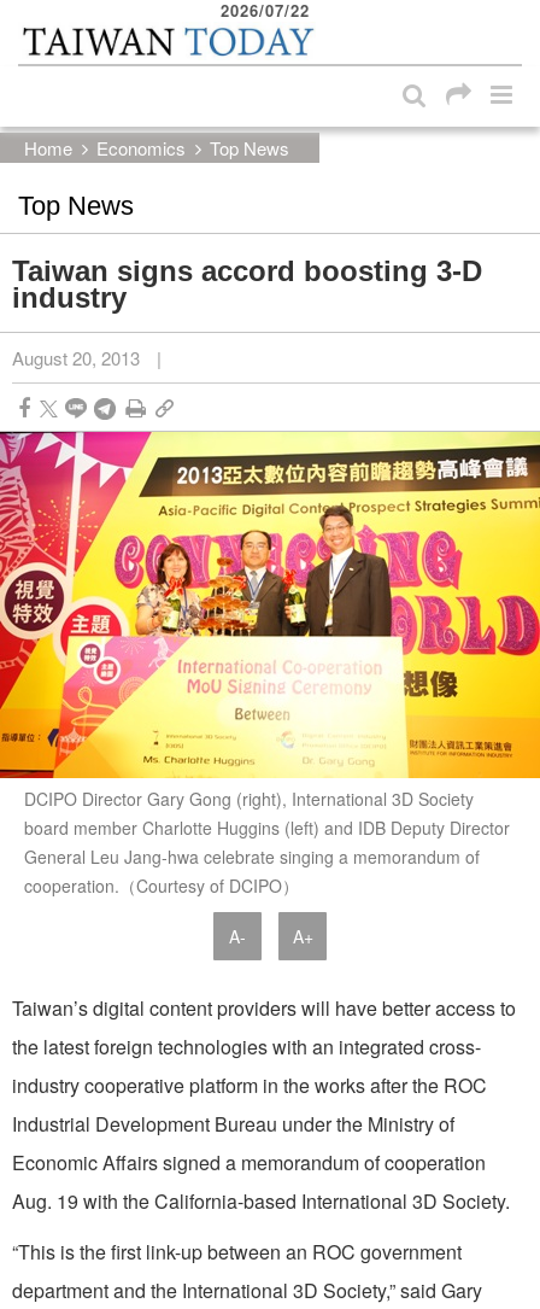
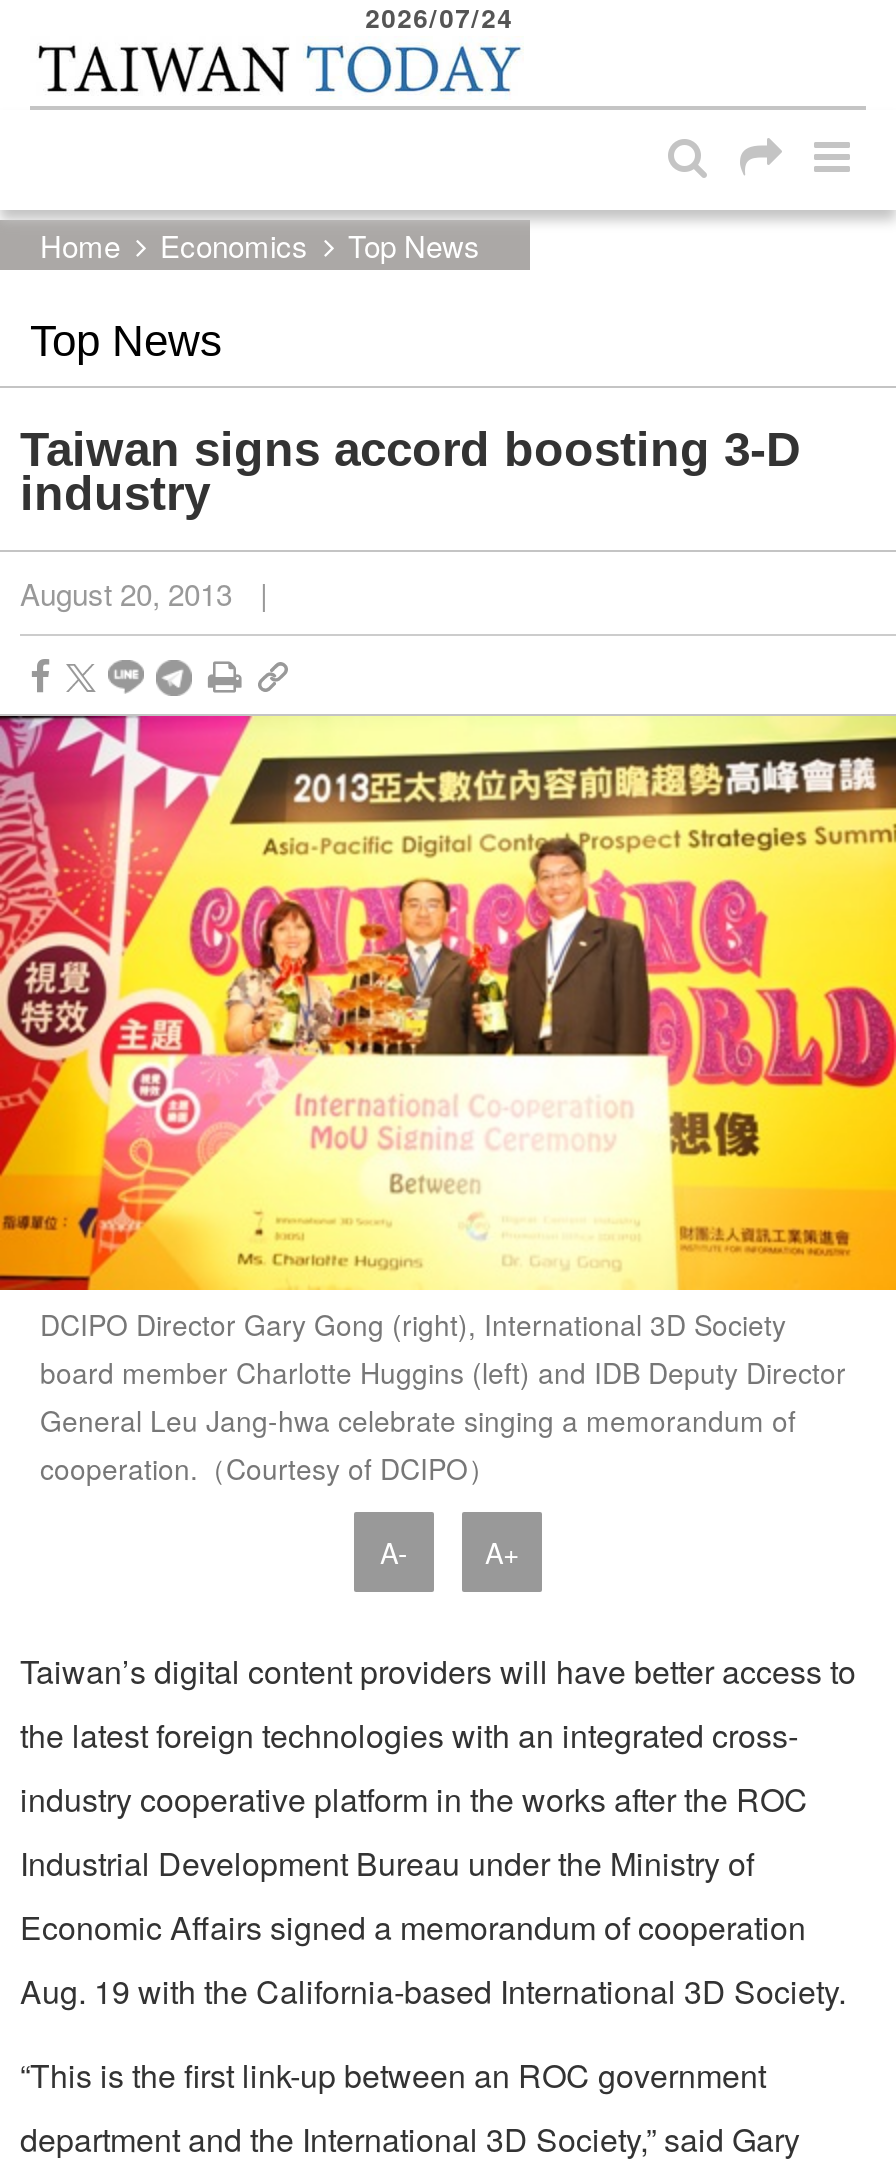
- 2026/07/22
+ 2026/07/24
